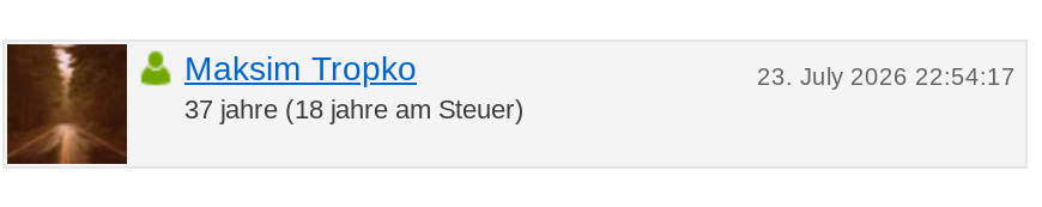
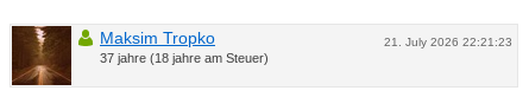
- 23. July 2026 22:54:17
+ 21. July 2026 22:21:23
